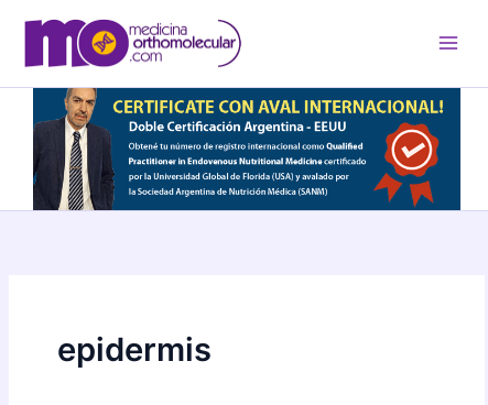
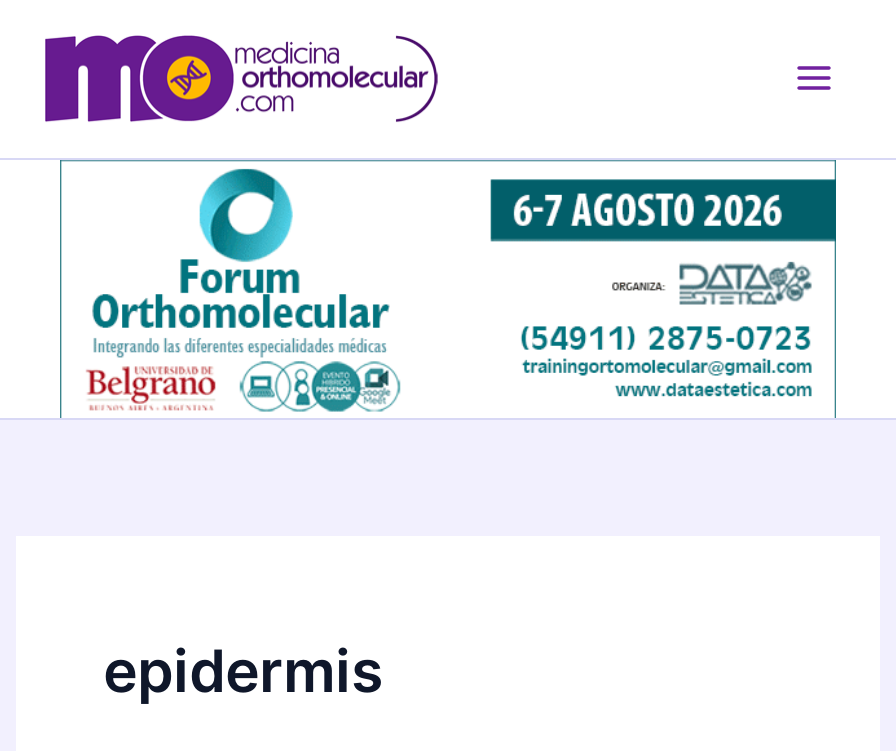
- [image]
+ [image]
